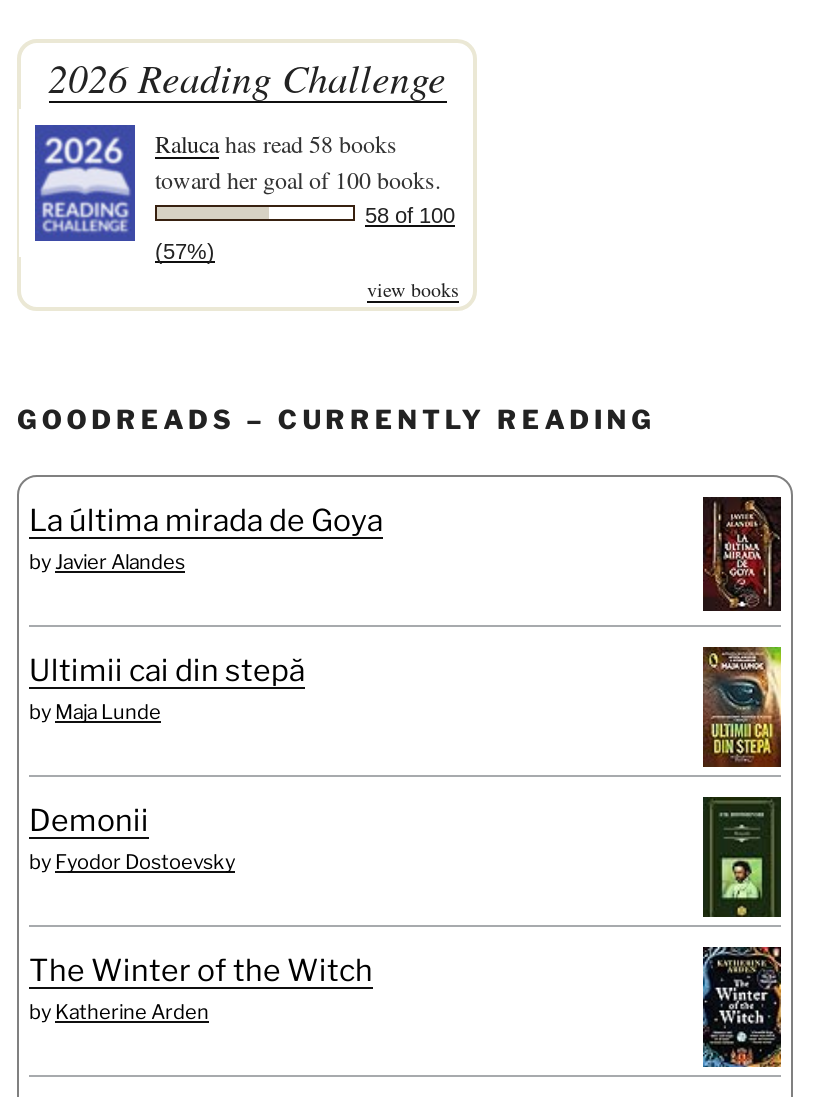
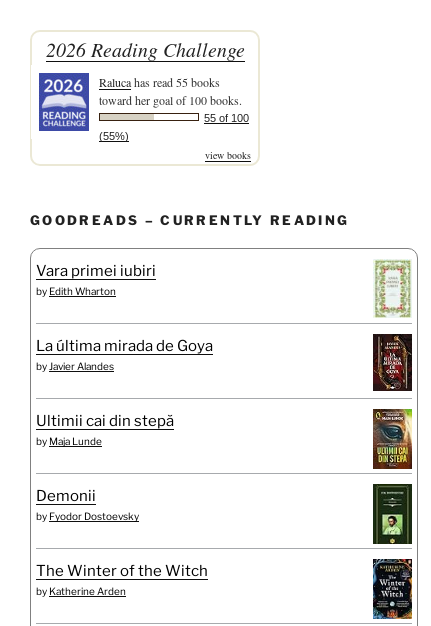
- Raluca has read 58 books
+ Raluca has read 55 books

- 58 of 100
+ 55 of 100

- (57%)
+ (55%)

+ Vara primei iubiri
+ by Edith Wharton

+ [image]
